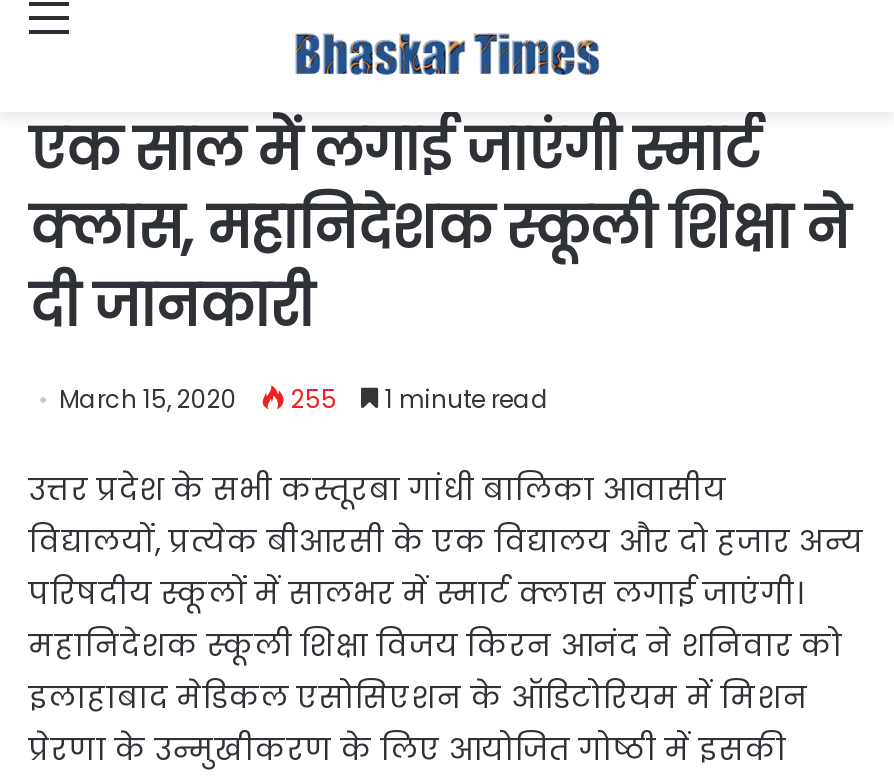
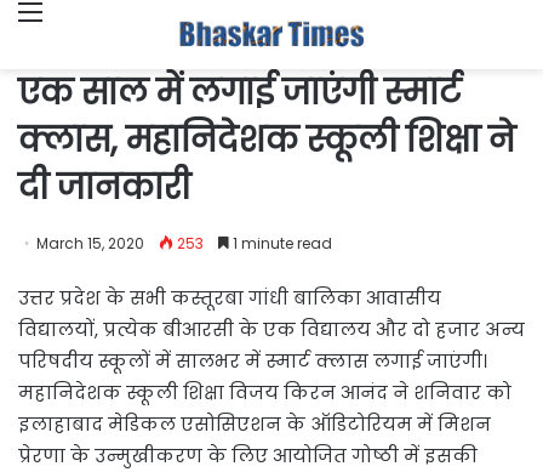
- March 15, 2020 255 1 minute read
+ March 15, 2020 253 1 minute read
